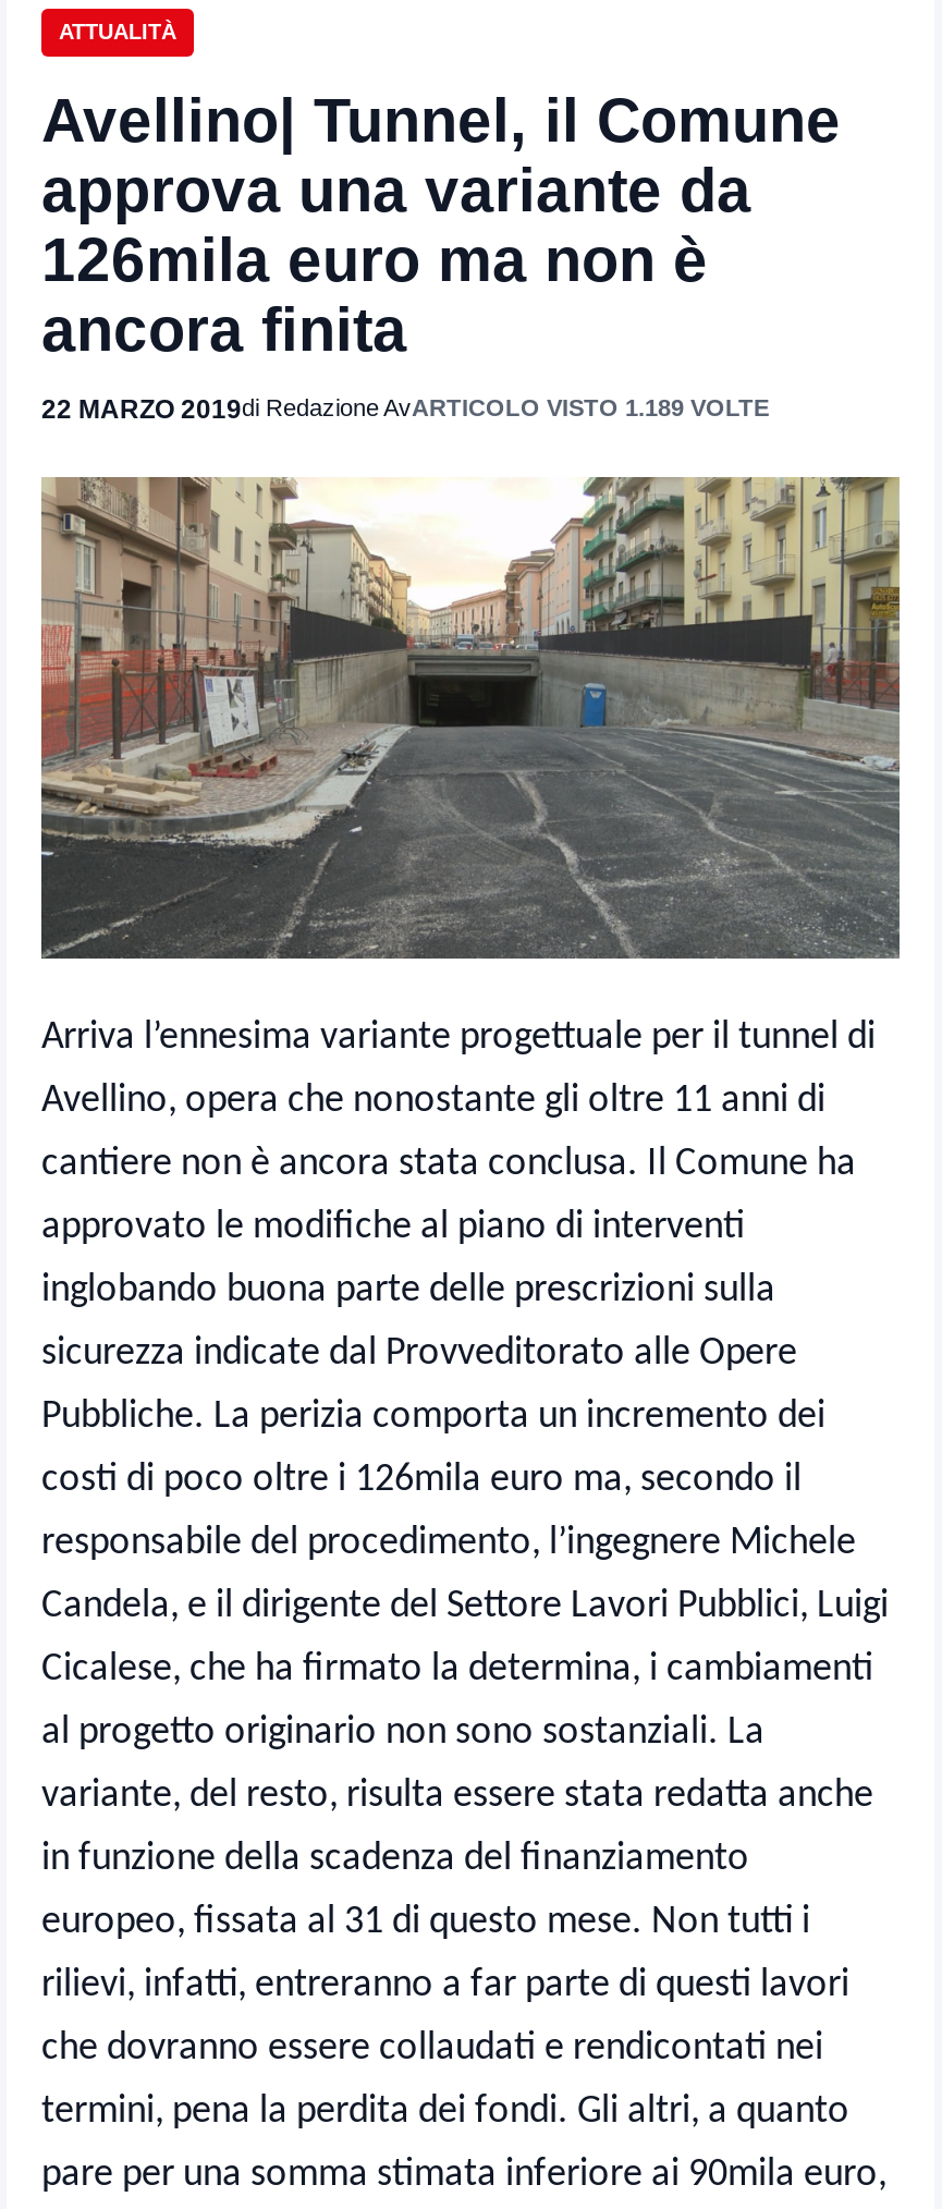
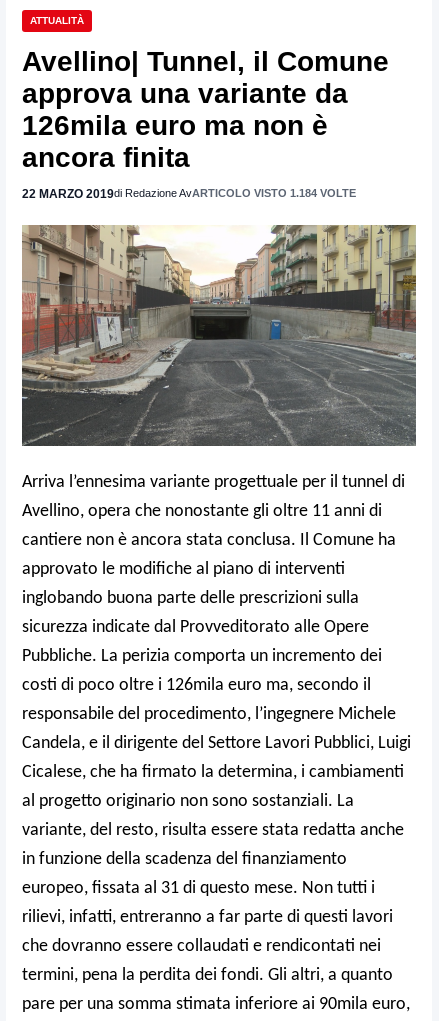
- 22 MARZO 2019di Redazione AvARTICOLO VISTO 1.189 VOLTE
+ 22 MARZO 2019di Redazione AvARTICOLO VISTO 1.184 VOLTE
